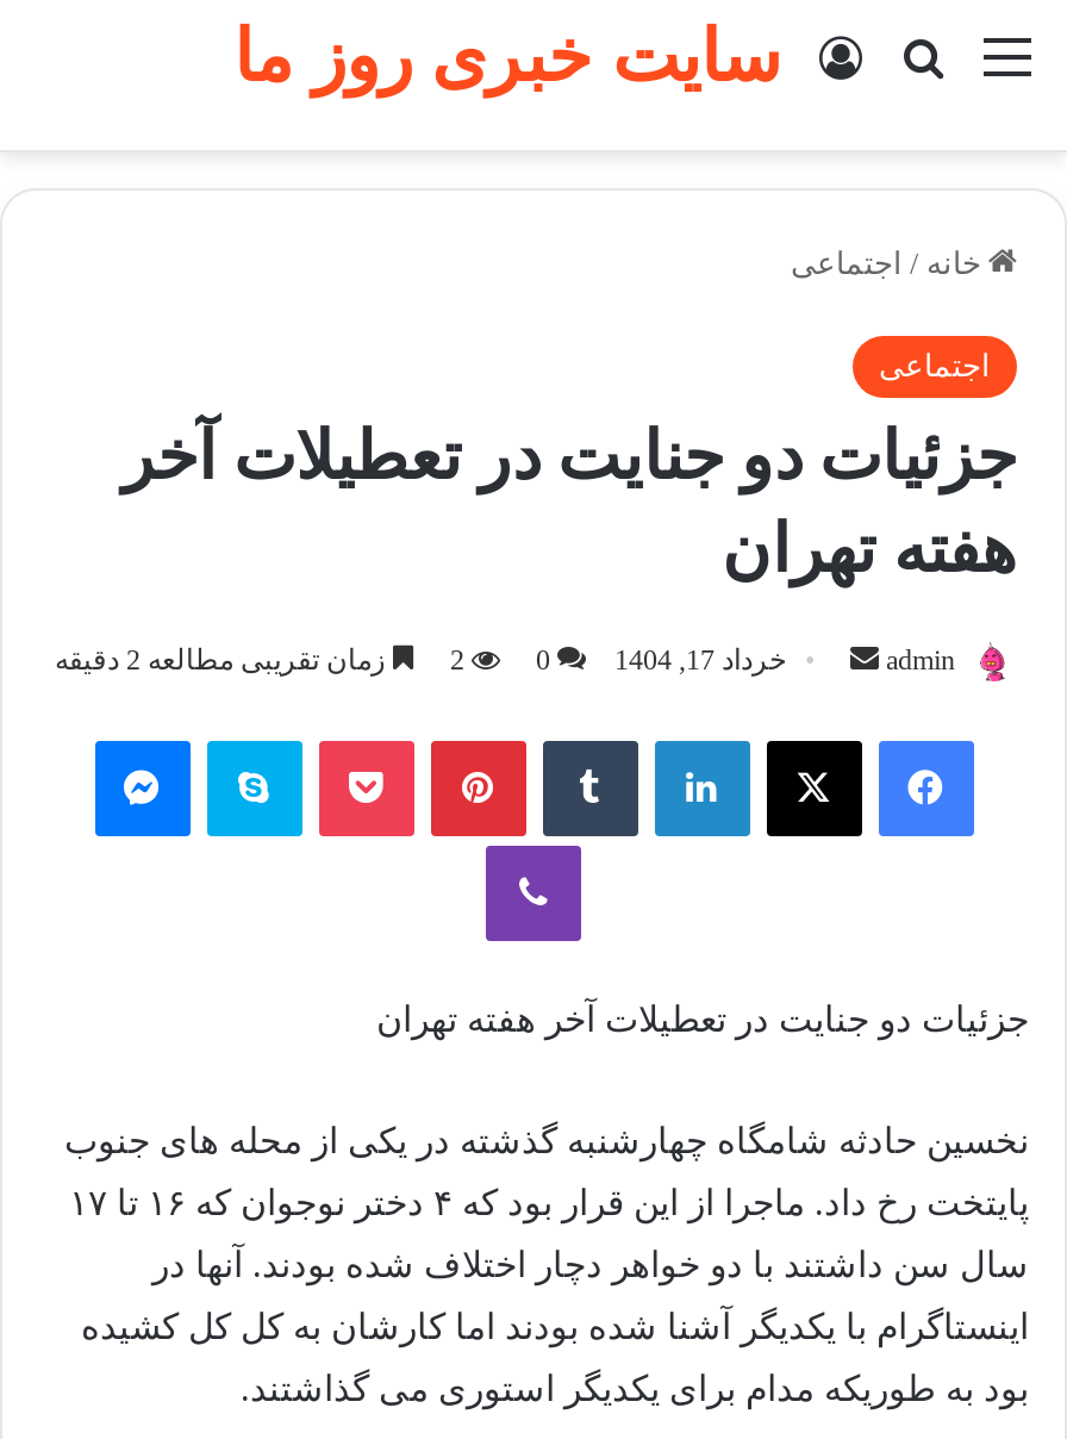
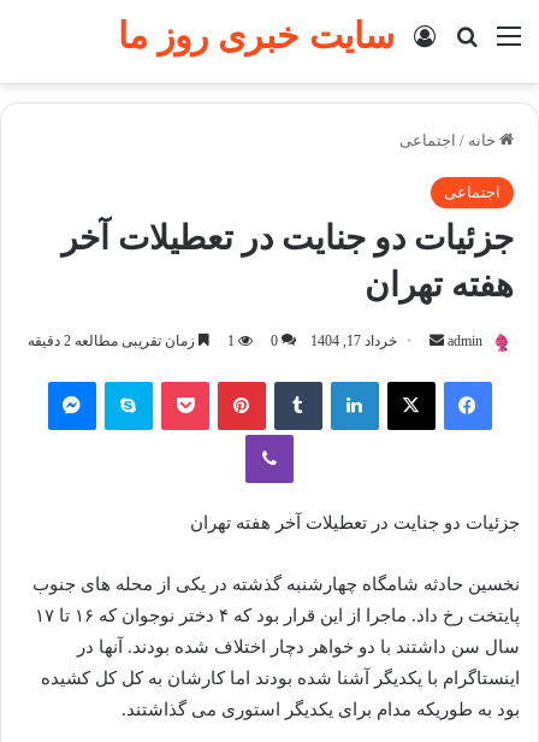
- 2
+ 1
